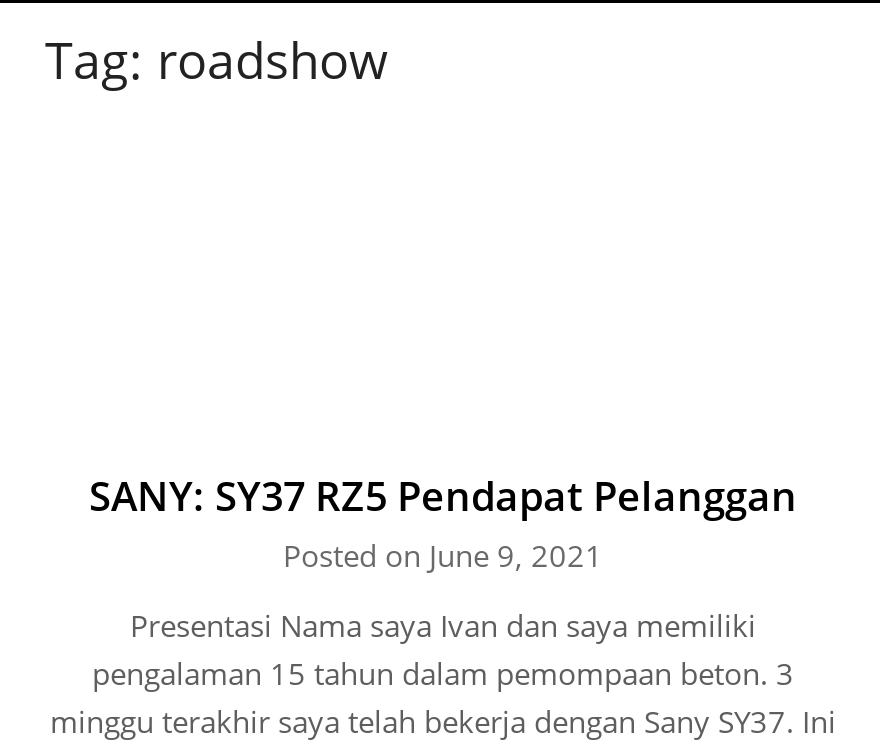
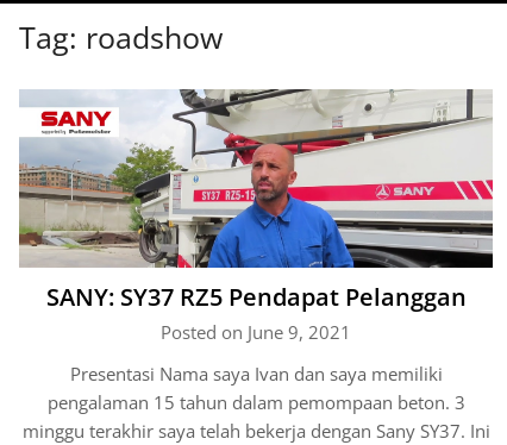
+ [image]
